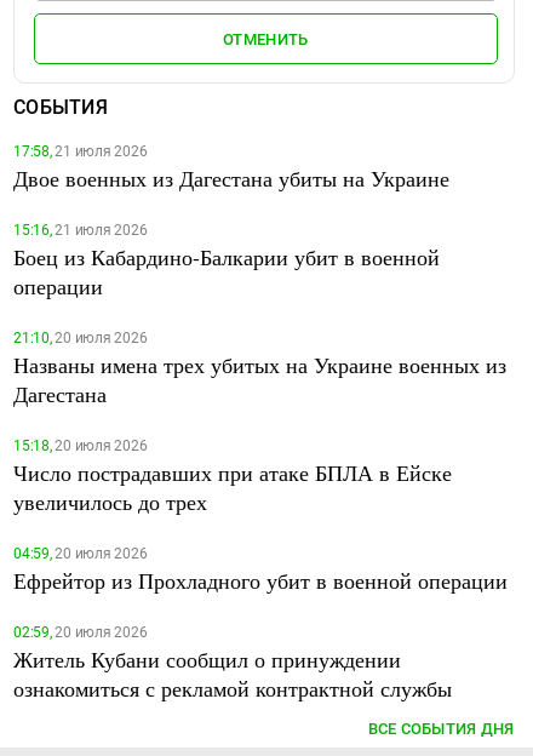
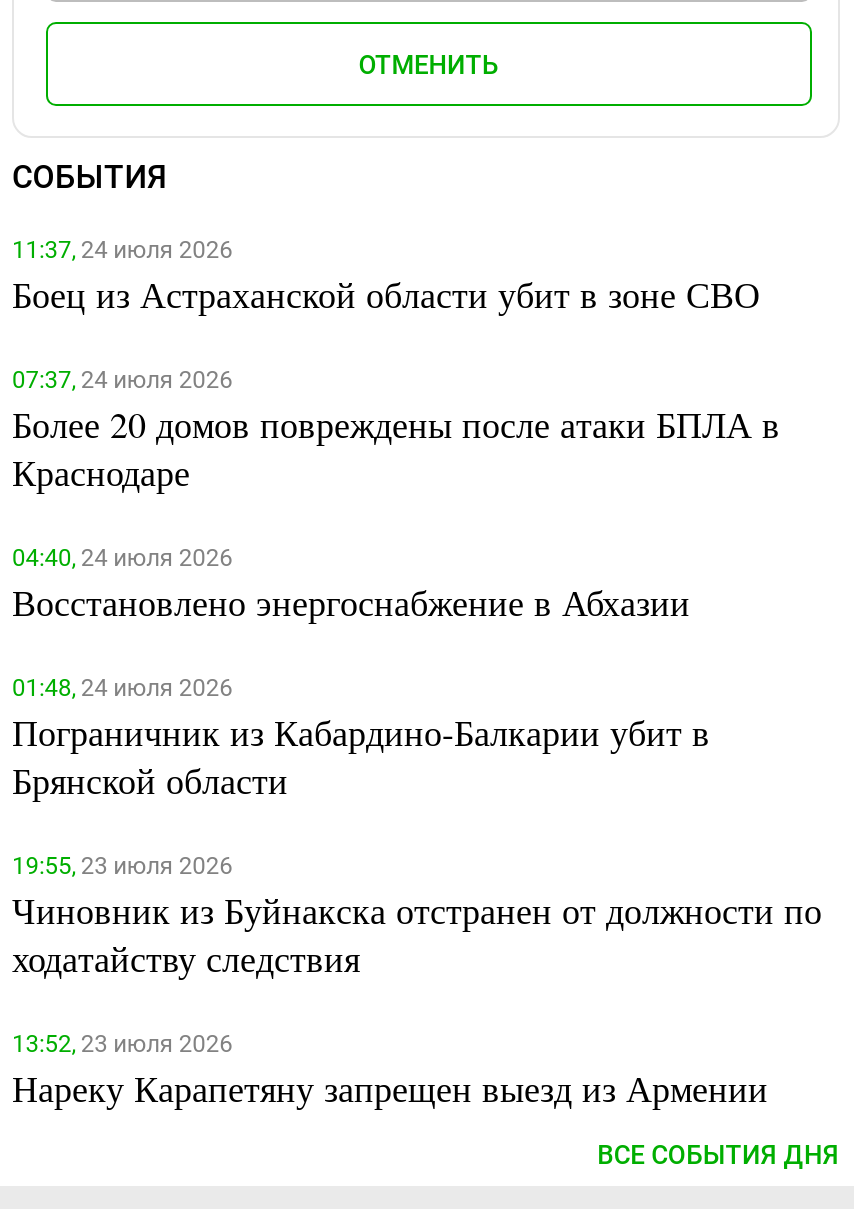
- 17:58, 21 июля 2026
- Двое военных из Дагестана убиты на Украине
+ 11:37, 24 июля 2026
+ Боец из Астраханской области убит в зоне СВО

- 15:16, 21 июля 2026
- Боец из Кабардино-Балкарии убит в военной
- операции
+ 07:37, 24 июля 2026
+ Более 20 домов повреждены после атаки БПЛА в
+ Краснодаре

- 21:10, 20 июля 2026
- Названы имена трех убитых на Украине военных из
- Дагестана
+ 04:40, 24 июля 2026
+ Восстановлено энергоснабжение в Абхазии

- 15:18, 20 июля 2026
- Число пострадавших при атаке БПЛА в Ейске
- увеличилось до трех
+ 01:48, 24 июля 2026
+ Пограничник из Кабардино-Балкарии убит в
+ Брянской области

- 04:59, 20 июля 2026
- Ефрейтор из Прохладного убит в военной операции
+ 19:55, 23 июля 2026
+ Чиновник из Буйнакска отстранен от должности по
+ ходатайству следствия

- 02:59, 20 июля 2026
- Житель Кубани сообщил о принуждении
- ознакомиться с рекламой контрактной службы
+ 13:52, 23 июля 2026
+ Нареку Карапетяну запрещен выезд из Армении
